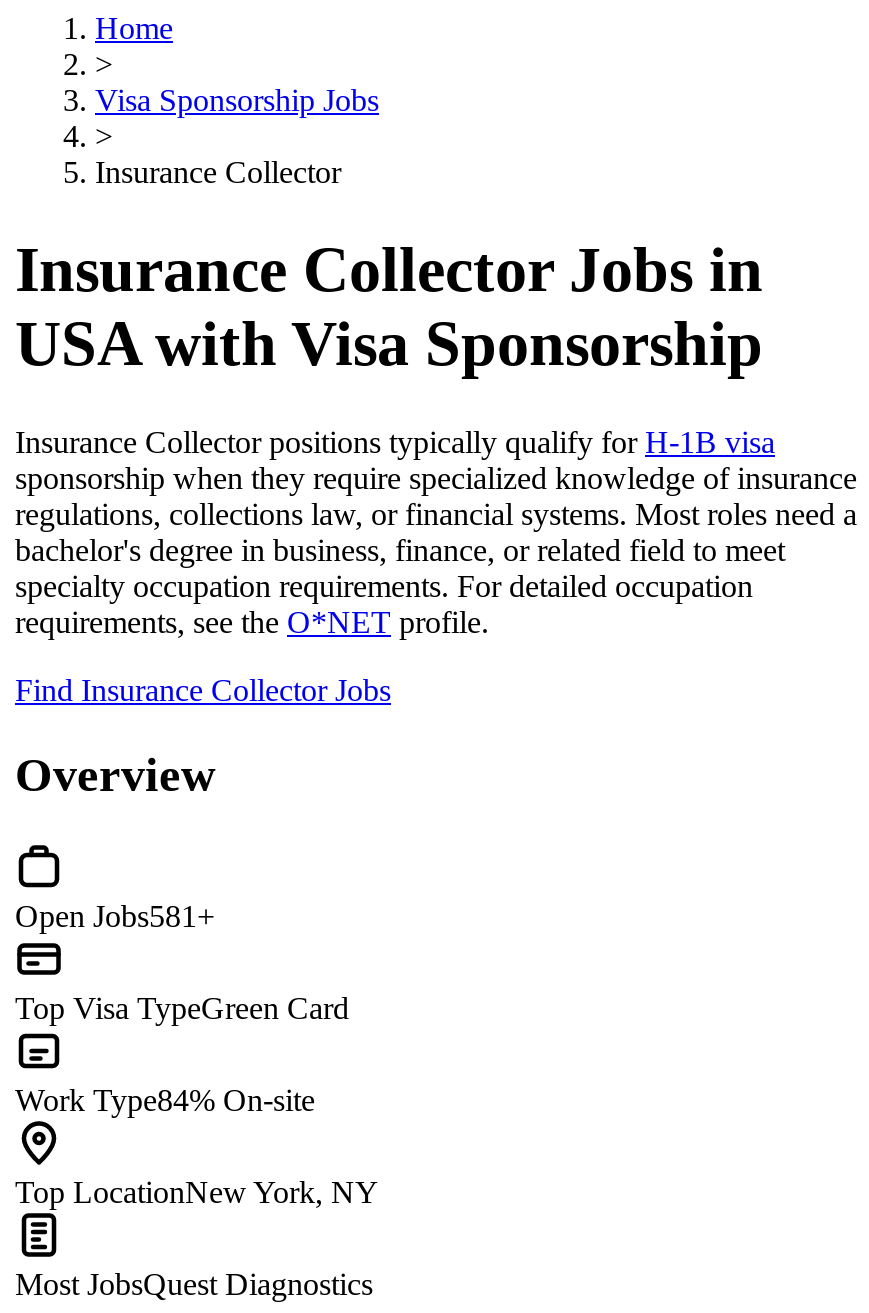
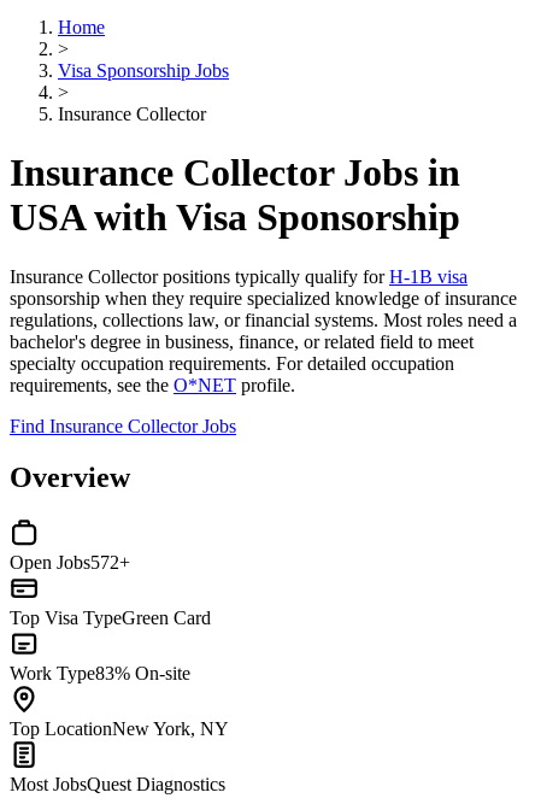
- Open Jobs581+
+ Open Jobs572+

- Work Type84% On-site
+ Work Type83% On-site
